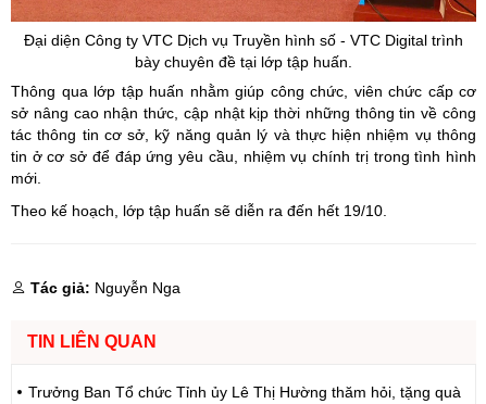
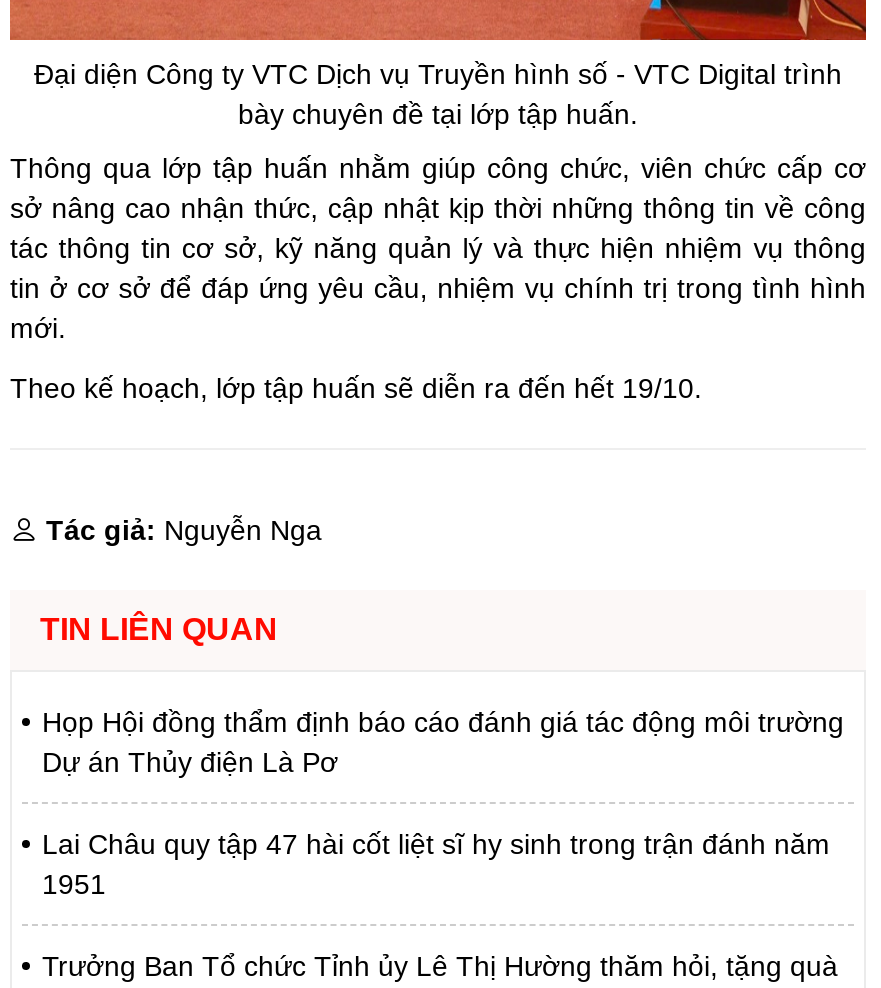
+ Họp Hội đồng thẩm định báo cáo đánh giá tác động môi trường
+ Dự án Thủy điện Là Pơ
+ Lai Châu quy tập 47 hài cốt liệt sĩ hy sinh trong trận đánh năm
+ 1951
